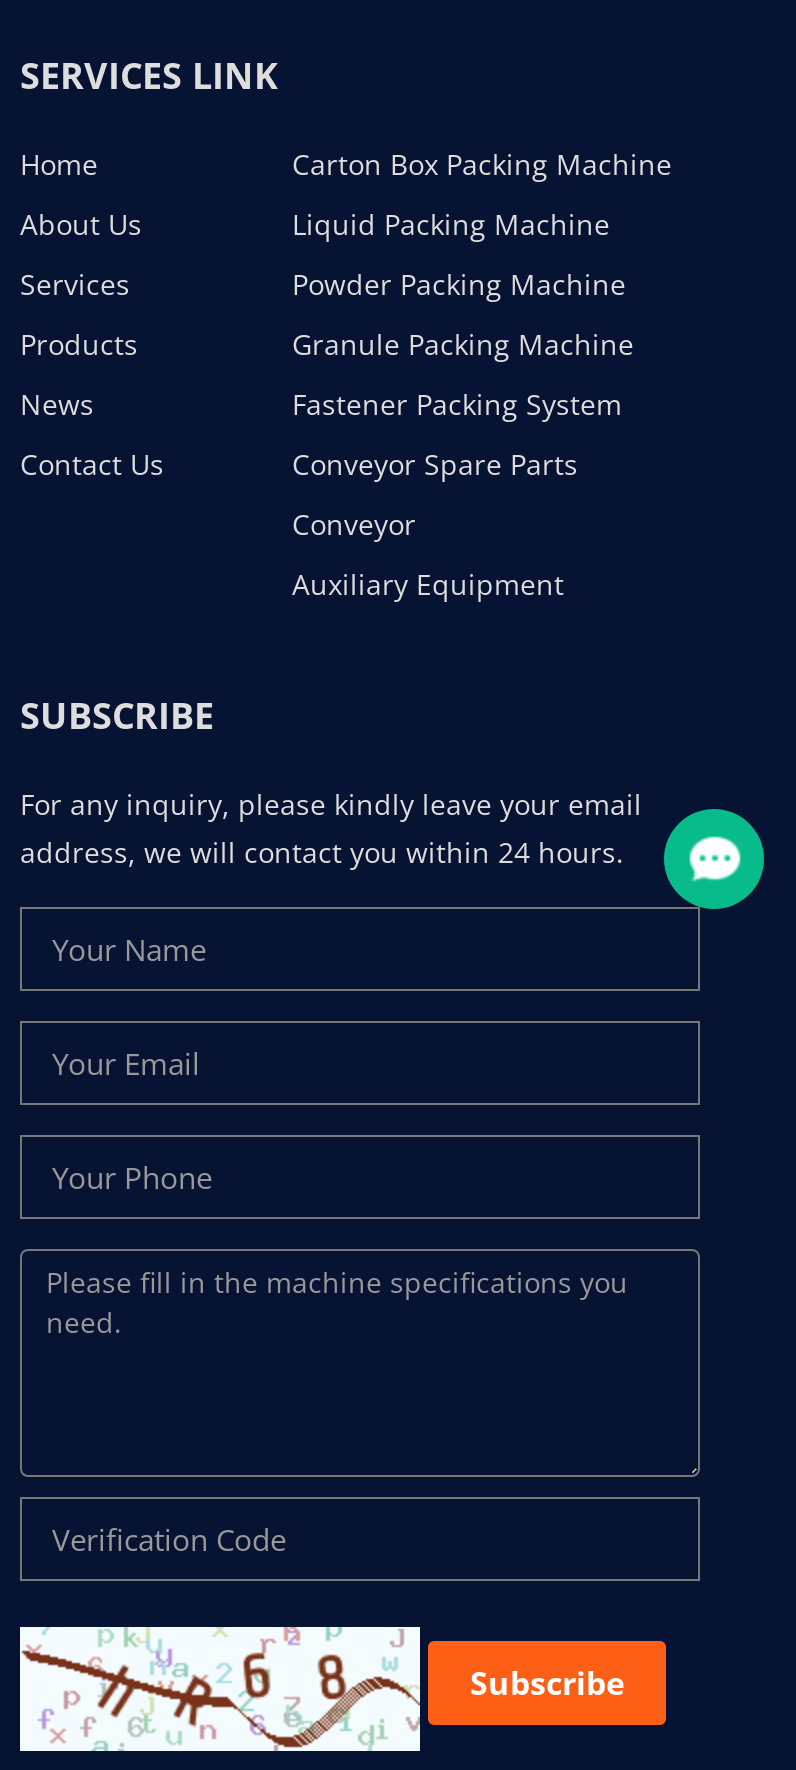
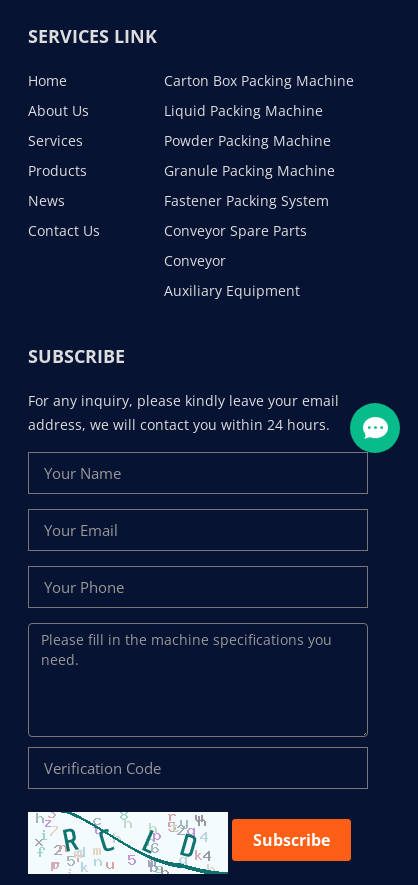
- [image]
+ [image]
